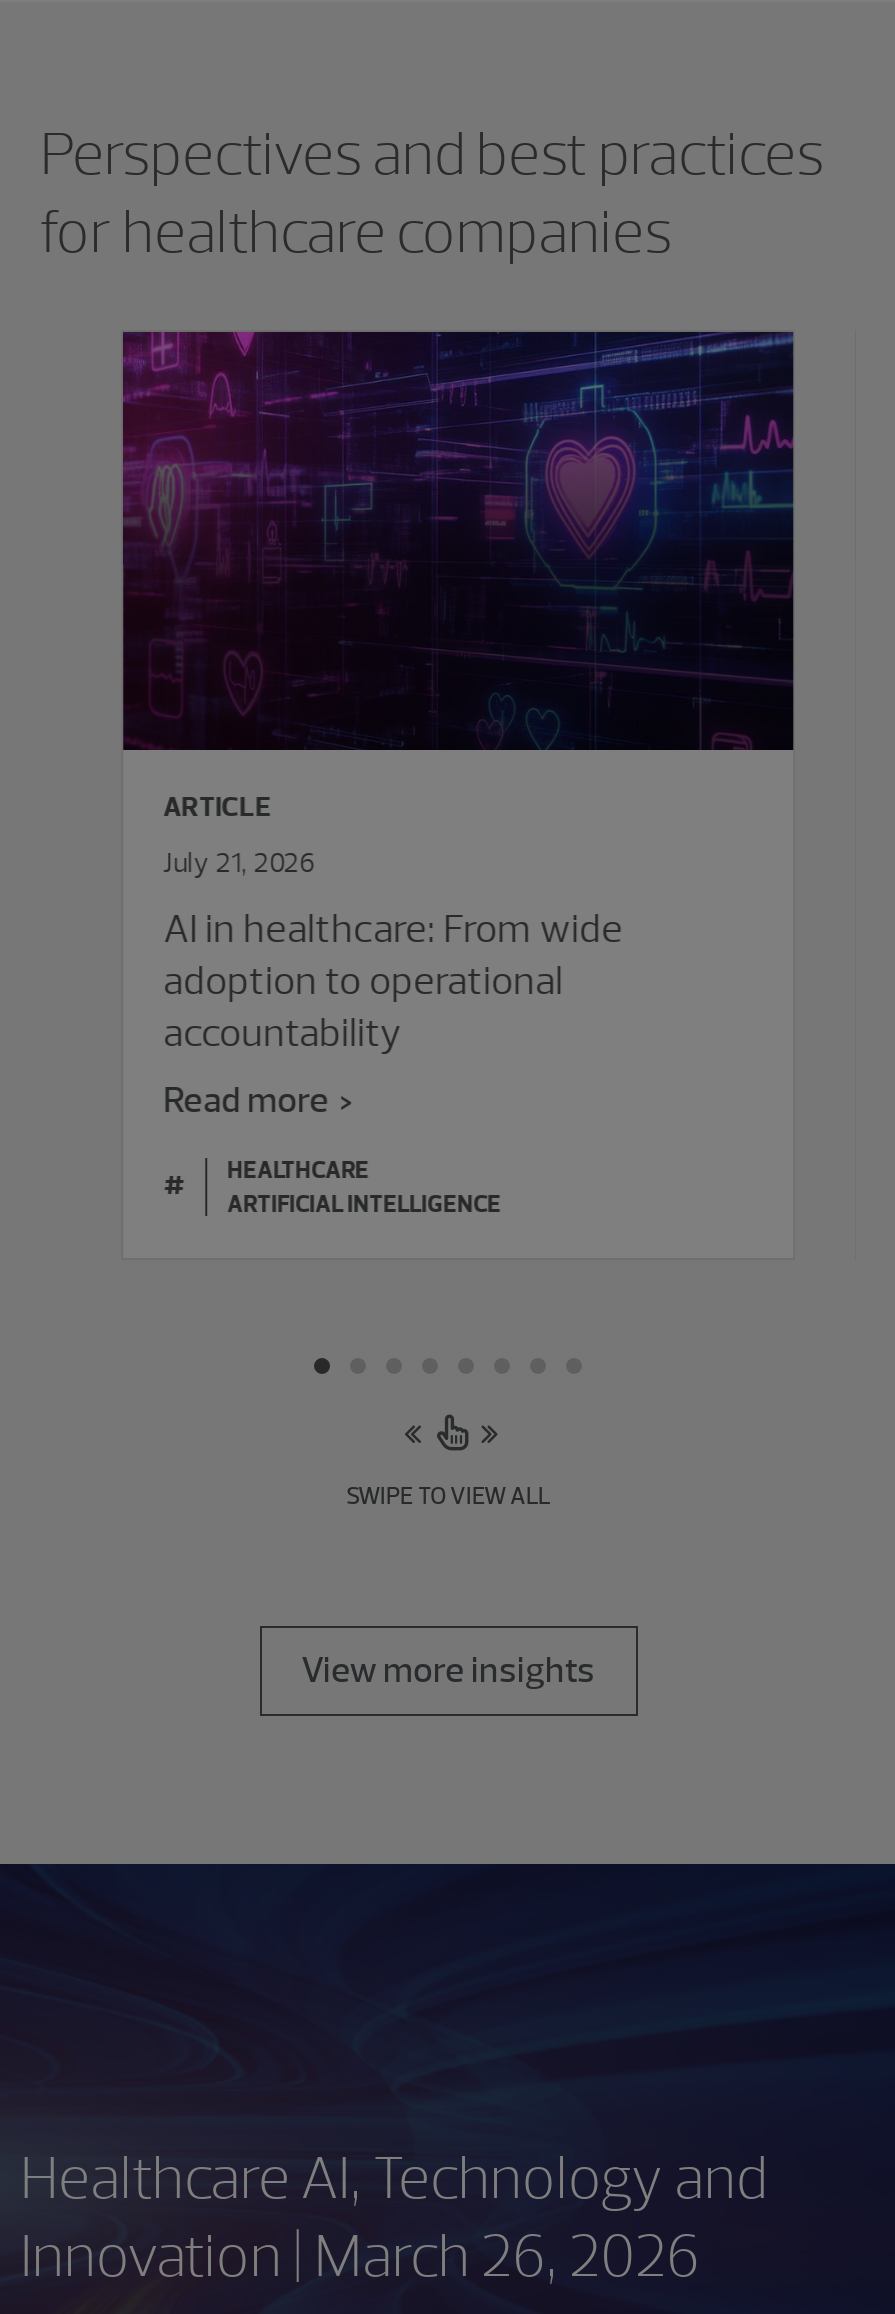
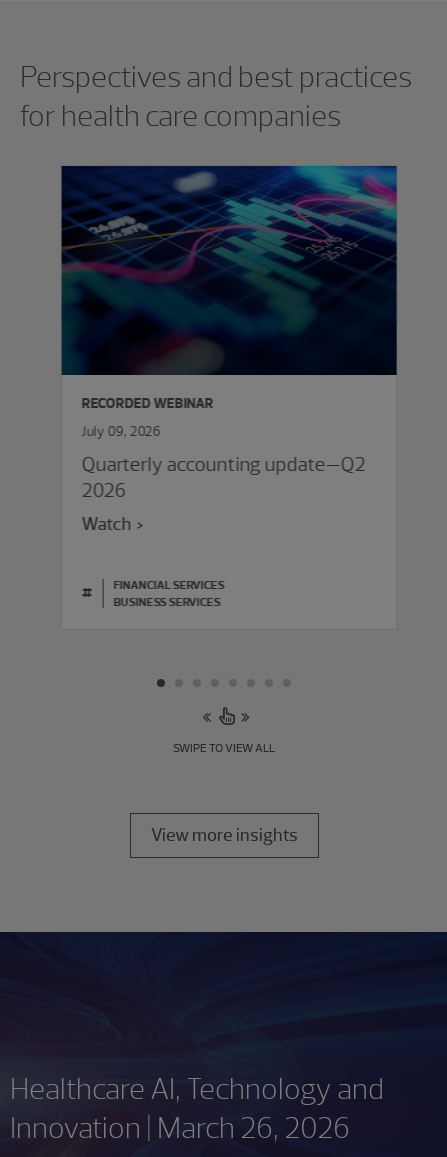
- for healthcare companies
+ for health care companies

- [image]
- ARTICLE
+ [image]
+ RECORDED WEBINAR

- July 21, 2026
+ July 09, 2026

- AI in healthcare: From wide
- adoption to operational
- accountability
+ Quarterly accounting update—Q2
+ 2026

- Read more
+ Watch

- HEALTHCARE
- ARTIFICIAL INTELLIGENCE
+ FINANCIAL SERVICES
+ BUSINESS SERVICES
